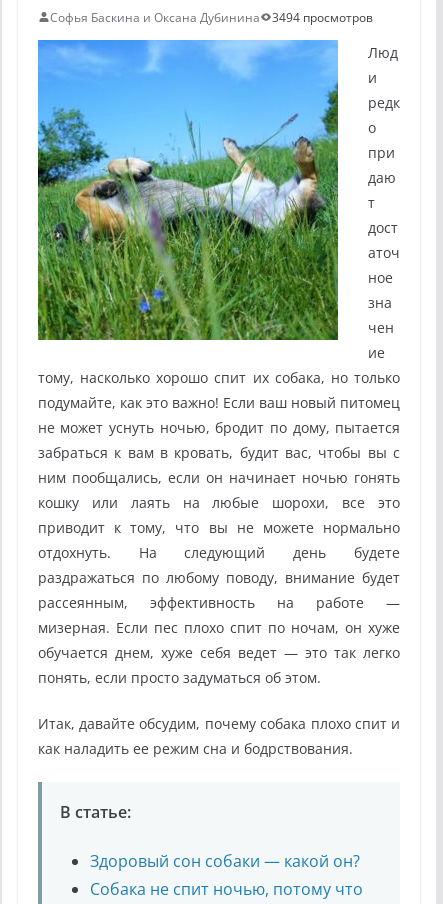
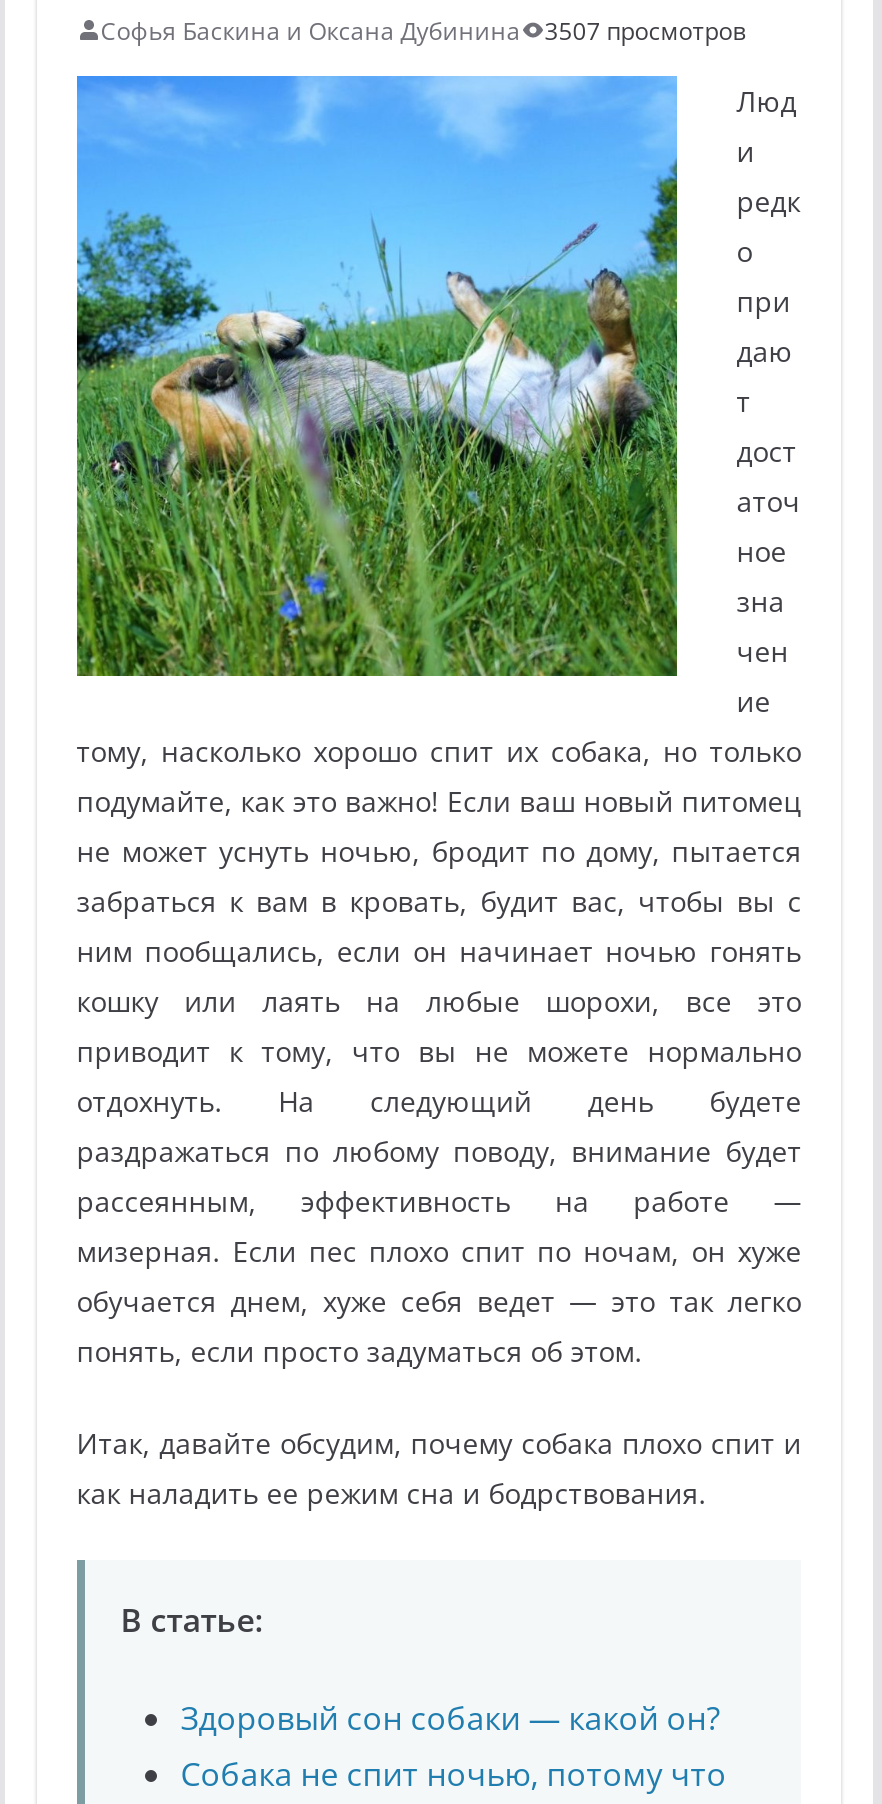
- Софья Баскина и Оксана Дубинина 3494 просмотров
+ Софья Баскина и Оксана Дубинина 3507 просмотров
